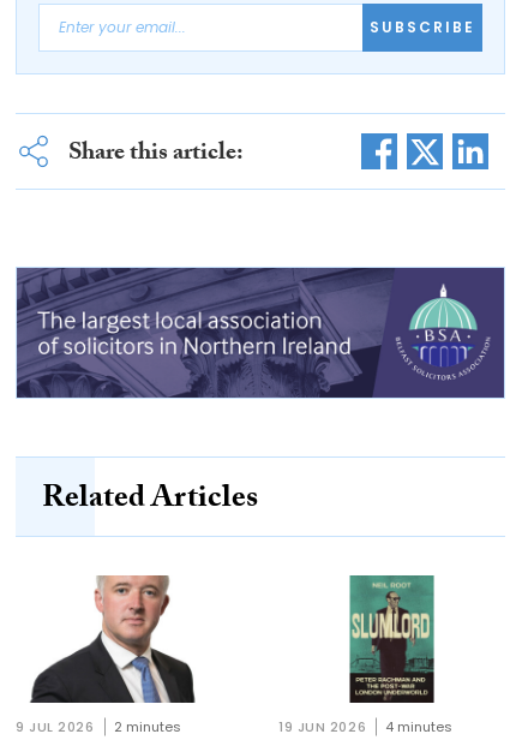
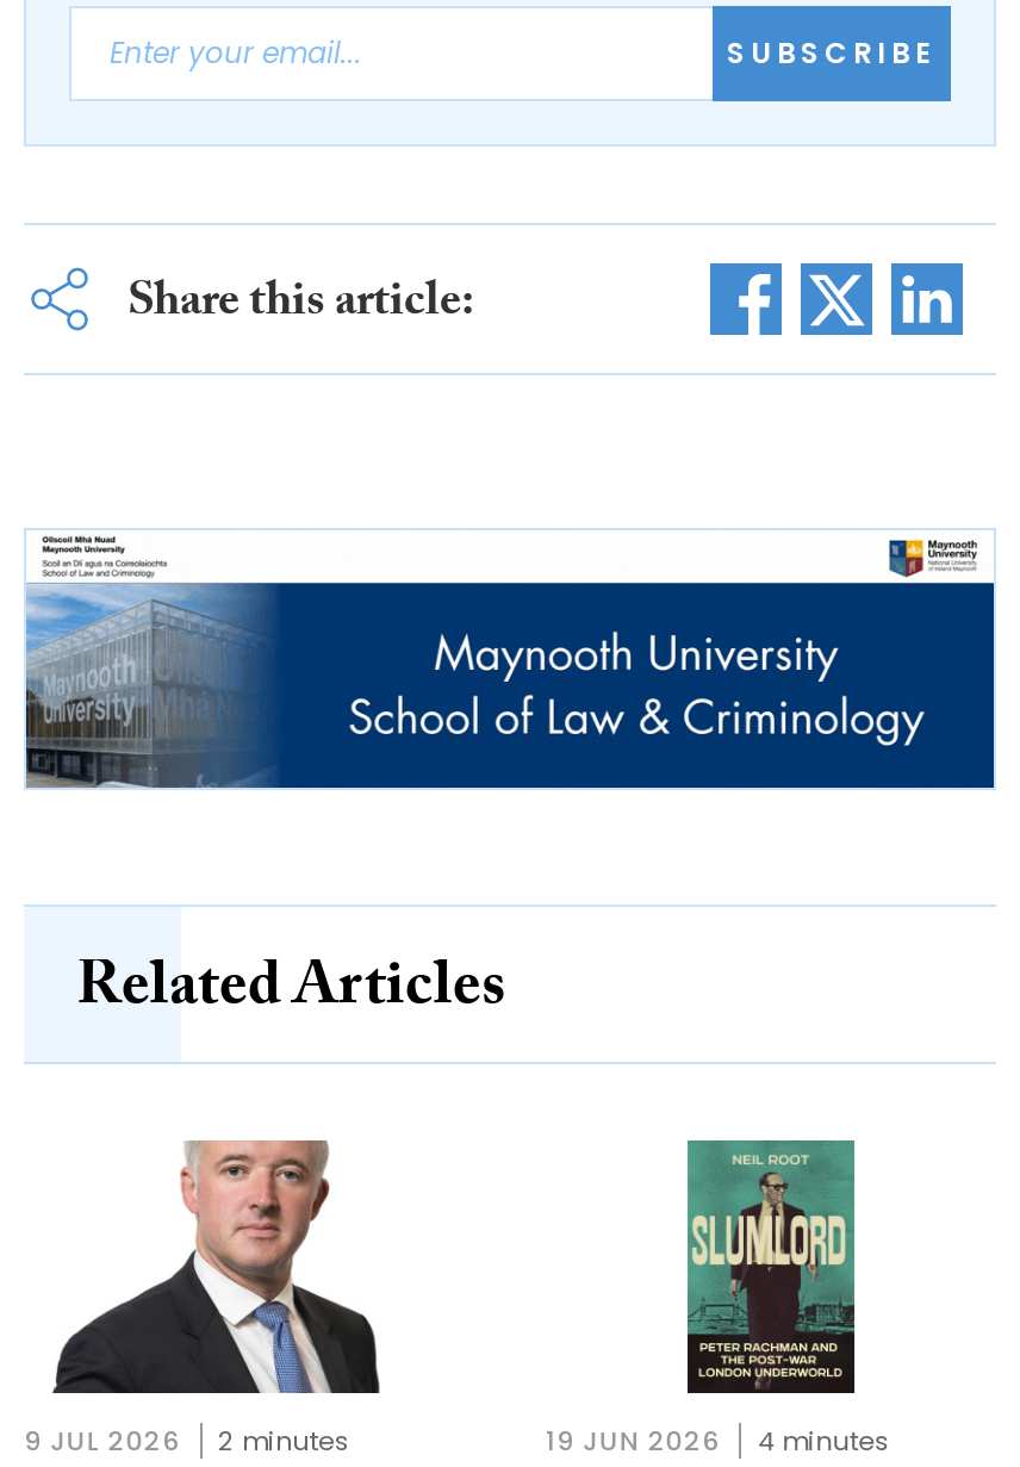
- [image]
+ [image]
